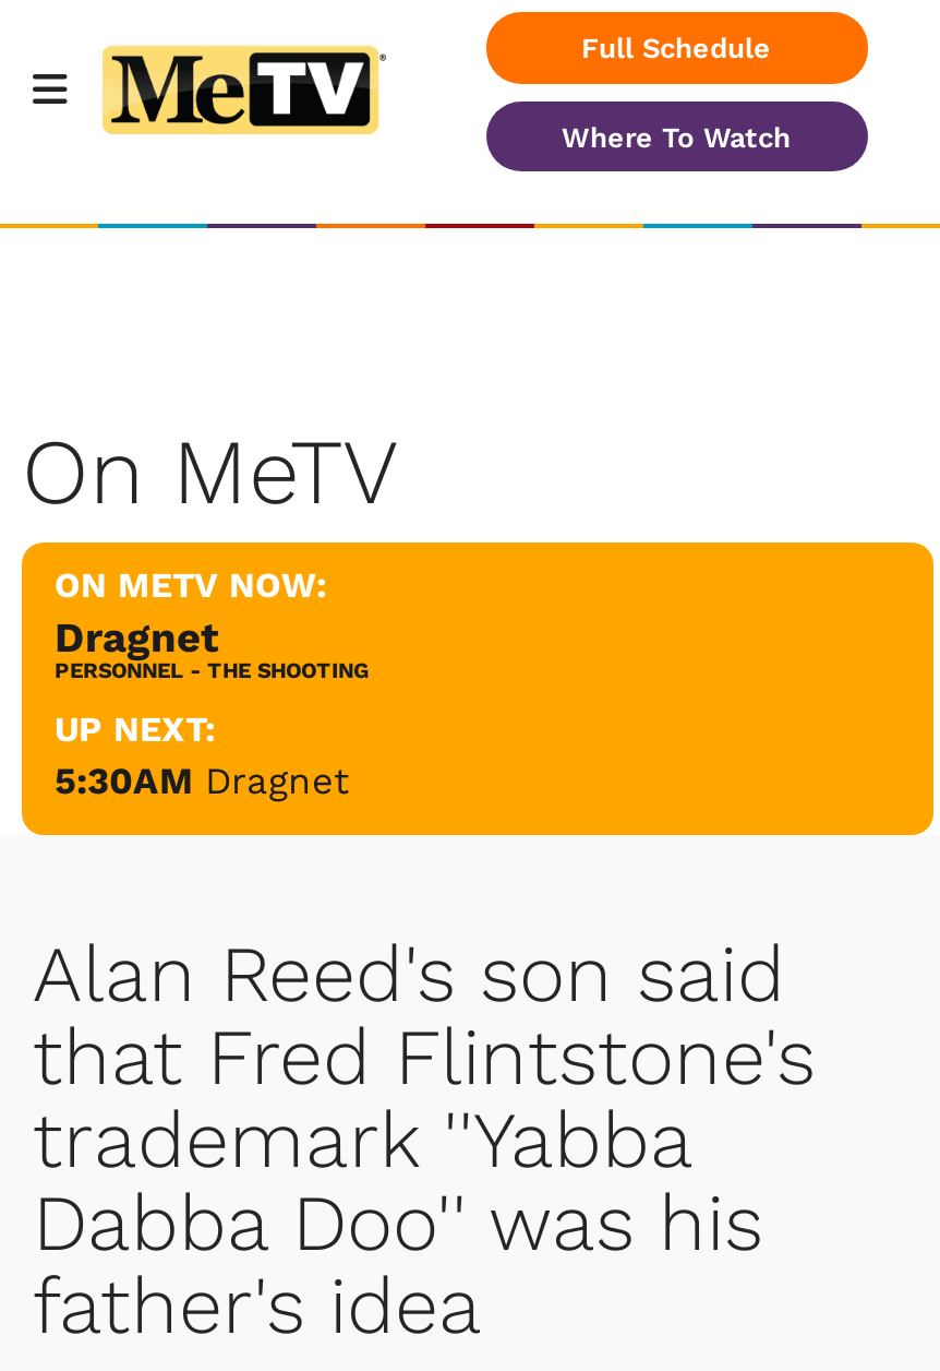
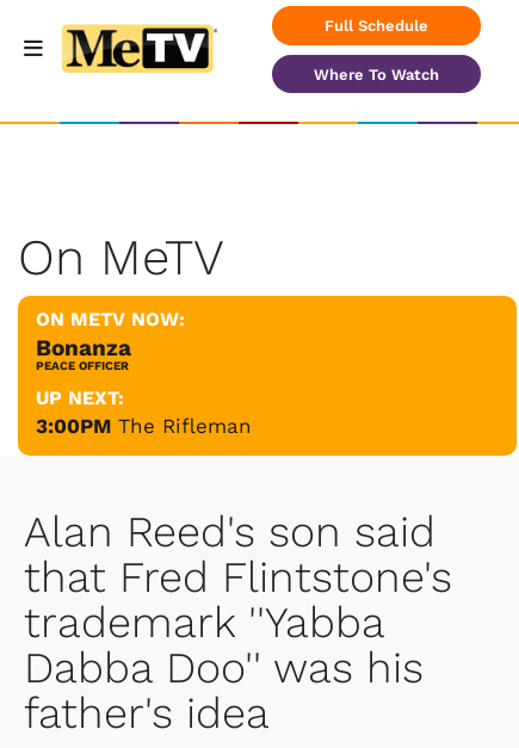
- Dragnet
- PERSONNEL - THE SHOOTING
+ Bonanza
+ PEACE OFFICER

- 5:30AM Dragnet
+ 3:00PM The Rifleman
